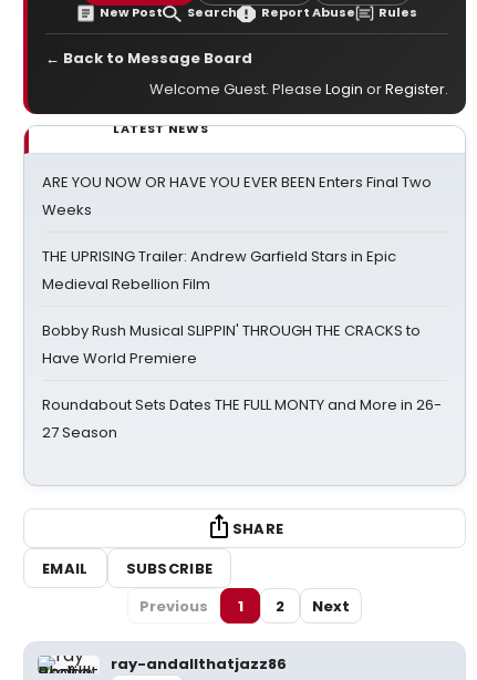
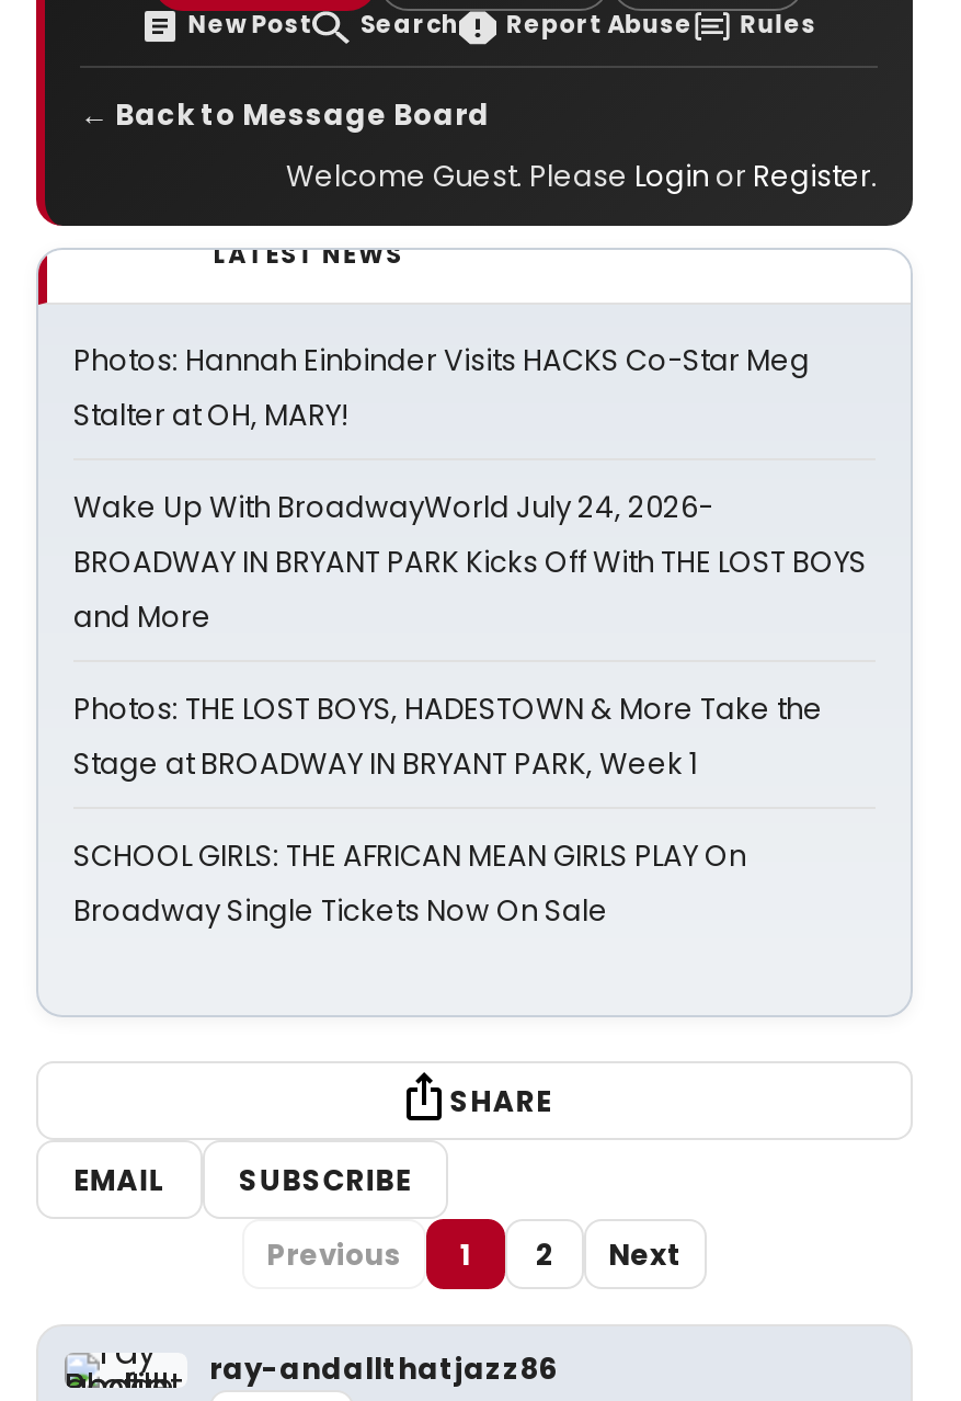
- ARE YOU NOW OR HAVE YOU EVER BEEN Enters Final Two
- Weeks
+ Photos: Hannah Einbinder Visits HACKS Co-Star Meg
+ Stalter at OH, MARY!

- THE UPRISING Trailer: Andrew Garfield Stars in Epic
- Medieval Rebellion Film
+ Wake Up With BroadwayWorld July 24, 2026-
+ BROADWAY IN BRYANT PARK Kicks Off With THE LOST BOYS
+ and More

- Bobby Rush Musical SLIPPIN' THROUGH THE CRACKS to
- Have World Premiere
+ Photos: THE LOST BOYS, HADESTOWN & More Take the
+ Stage at BROADWAY IN BRYANT PARK, Week 1

- Roundabout Sets Dates THE FULL MONTY and More in 26-
- 27 Season
+ SCHOOL GIRLS: THE AFRICAN MEAN GIRLS PLAY On
+ Broadway Single Tickets Now On Sale
